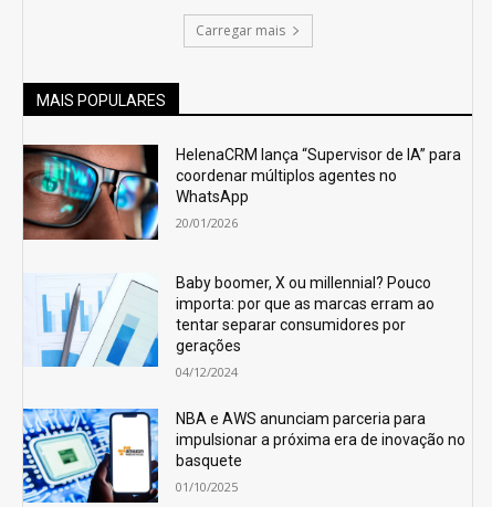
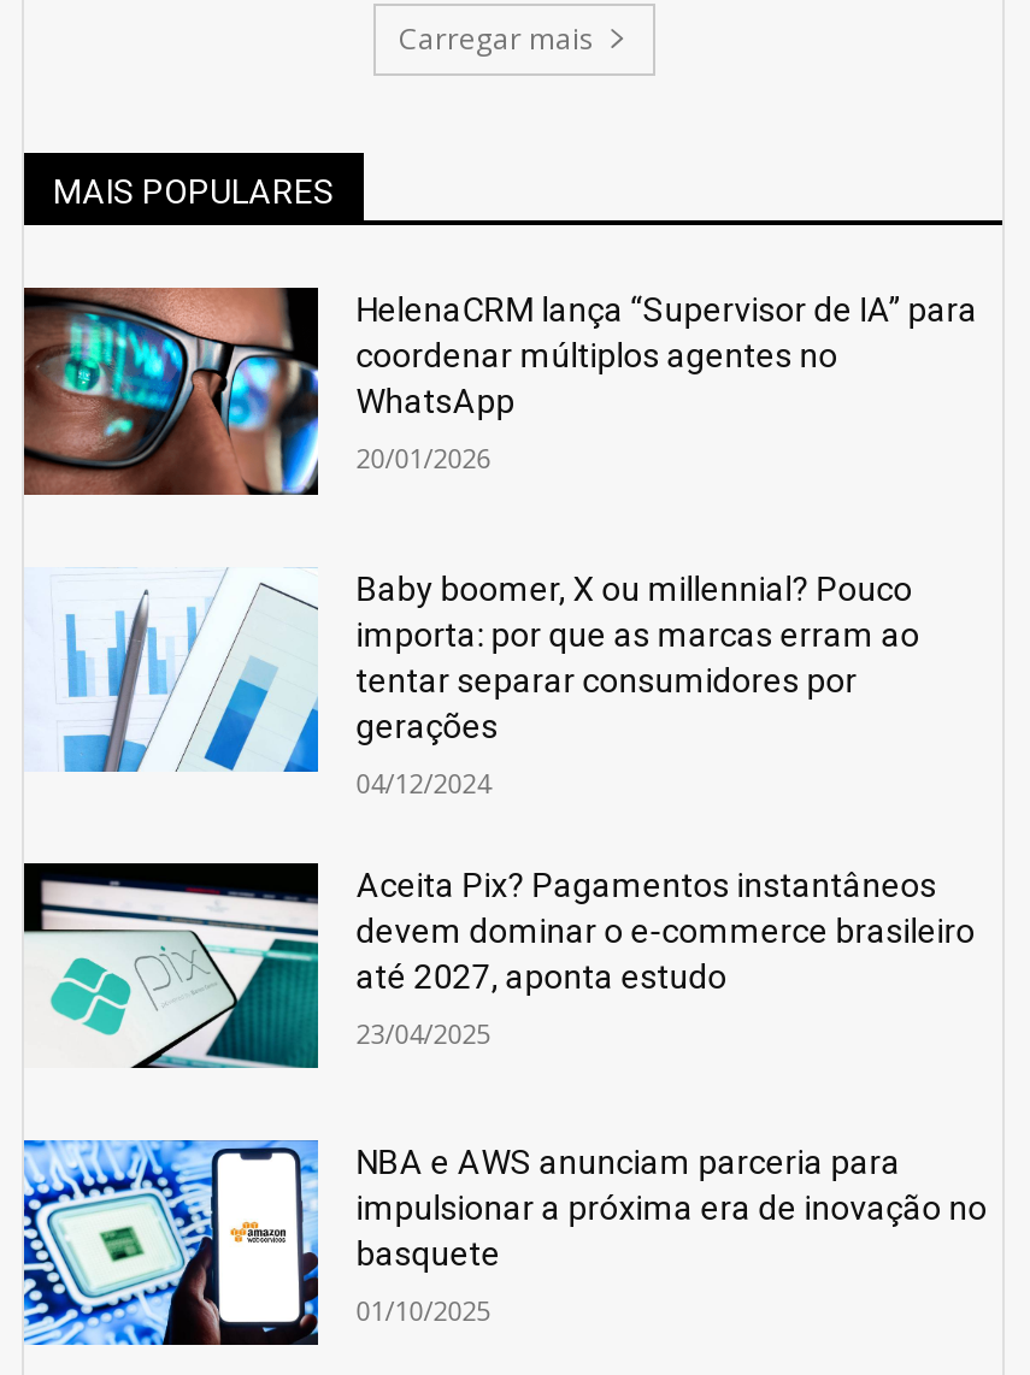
+ [image]
+ Aceita Pix? Pagamentos instantâneos
+ devem dominar o e-commerce brasileiro
+ até 2027, aponta estudo
+ 23/04/2025
